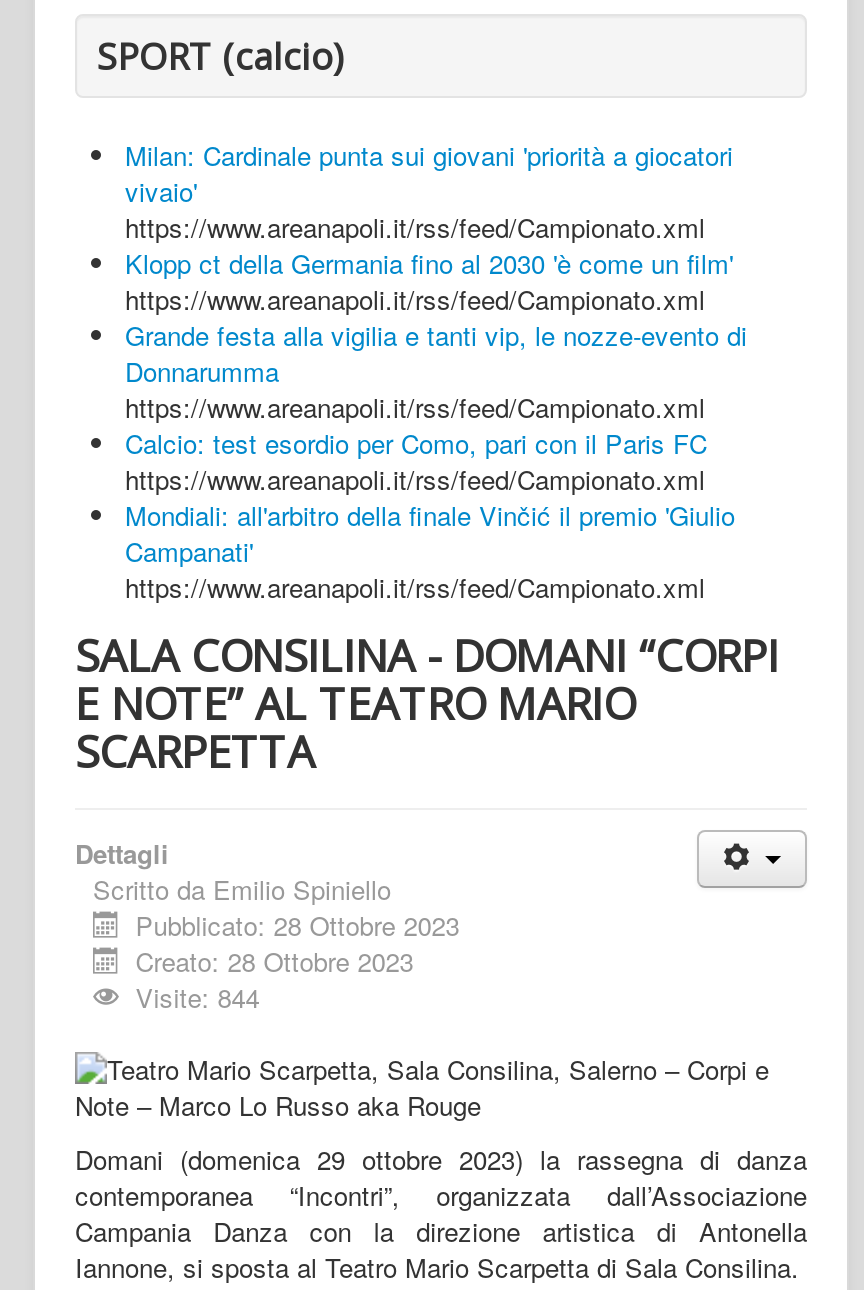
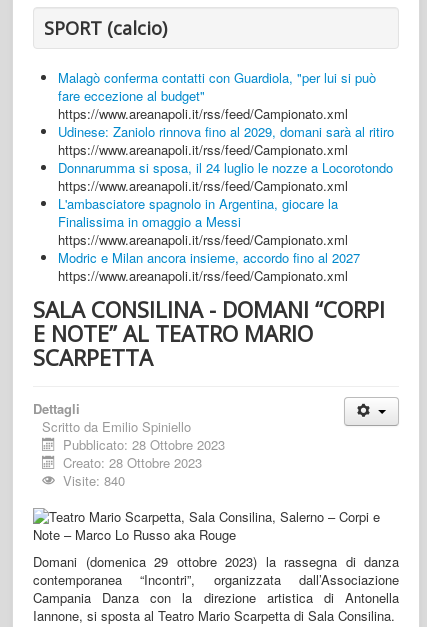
- Milan: Cardinale punta sui giovani 'priorità a giocatori
- vivaio'
+ Malagò conferma contatti con Guardiola, "per lui si può
+ fare eccezione al budget"

- Klopp ct della Germania fino al 2030 'è come un film'
+ Udinese: Zaniolo rinnova fino al 2029, domani sarà al ritiro

- Grande festa alla vigilia e tanti vip, le nozze-evento di
- Donnarumma
+ Donnarumma si sposa, il 24 luglio le nozze a Locorotondo

- Calcio: test esordio per Como, pari con il Paris FC
+ L'ambasciatore spagnolo in Argentina, giocare la
+ Finalissima in omaggio a Messi

- Mondiali: all'arbitro della finale Vinčić il premio 'Giulio
- Campanati'
+ Modric e Milan ancora insieme, accordo fino al 2027

- Visite: 844
+ Visite: 840
